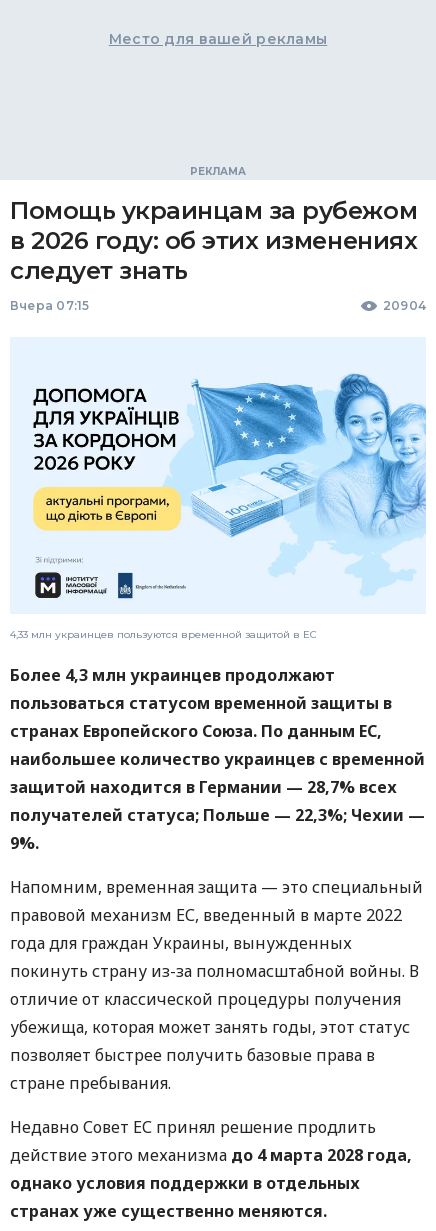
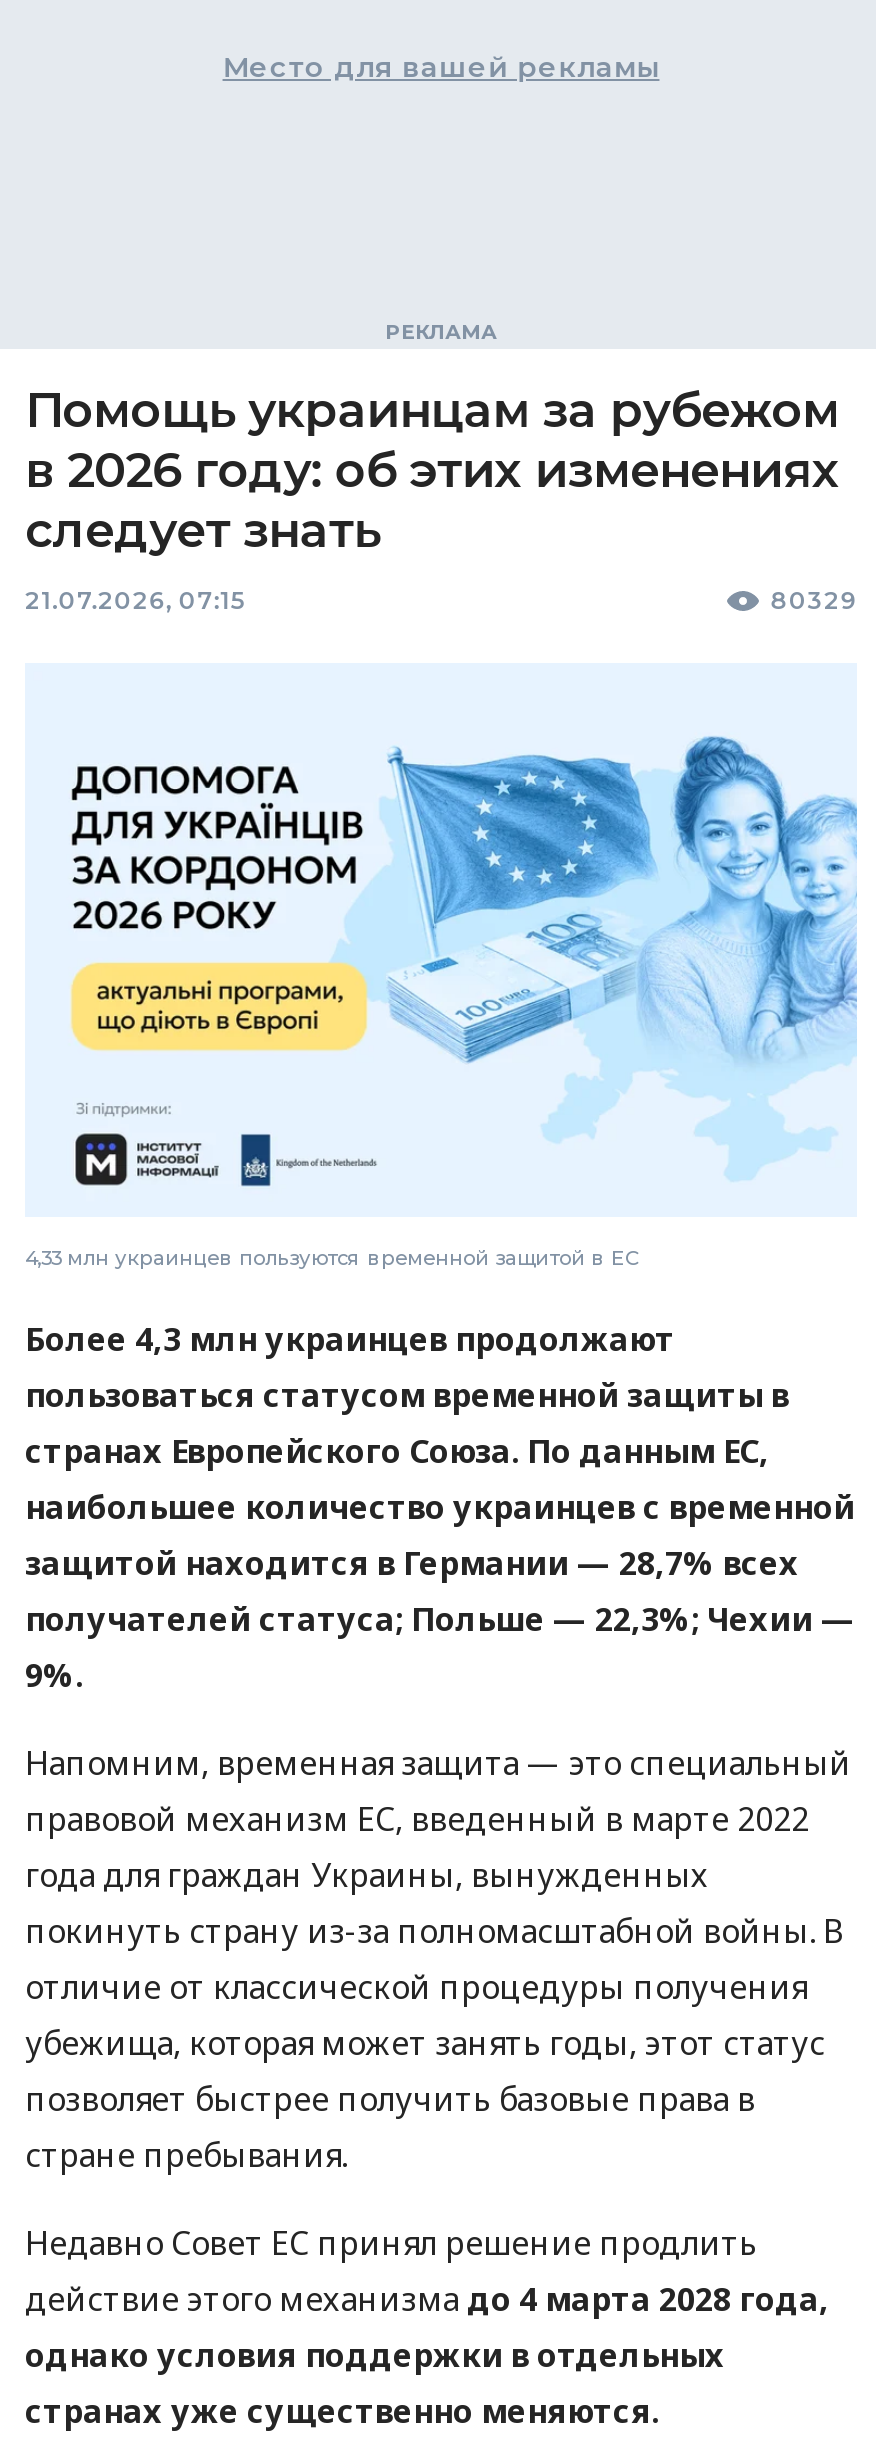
- Вчера 07:15
- 20904
+ 21.07.2026, 07:15
+ 80329
